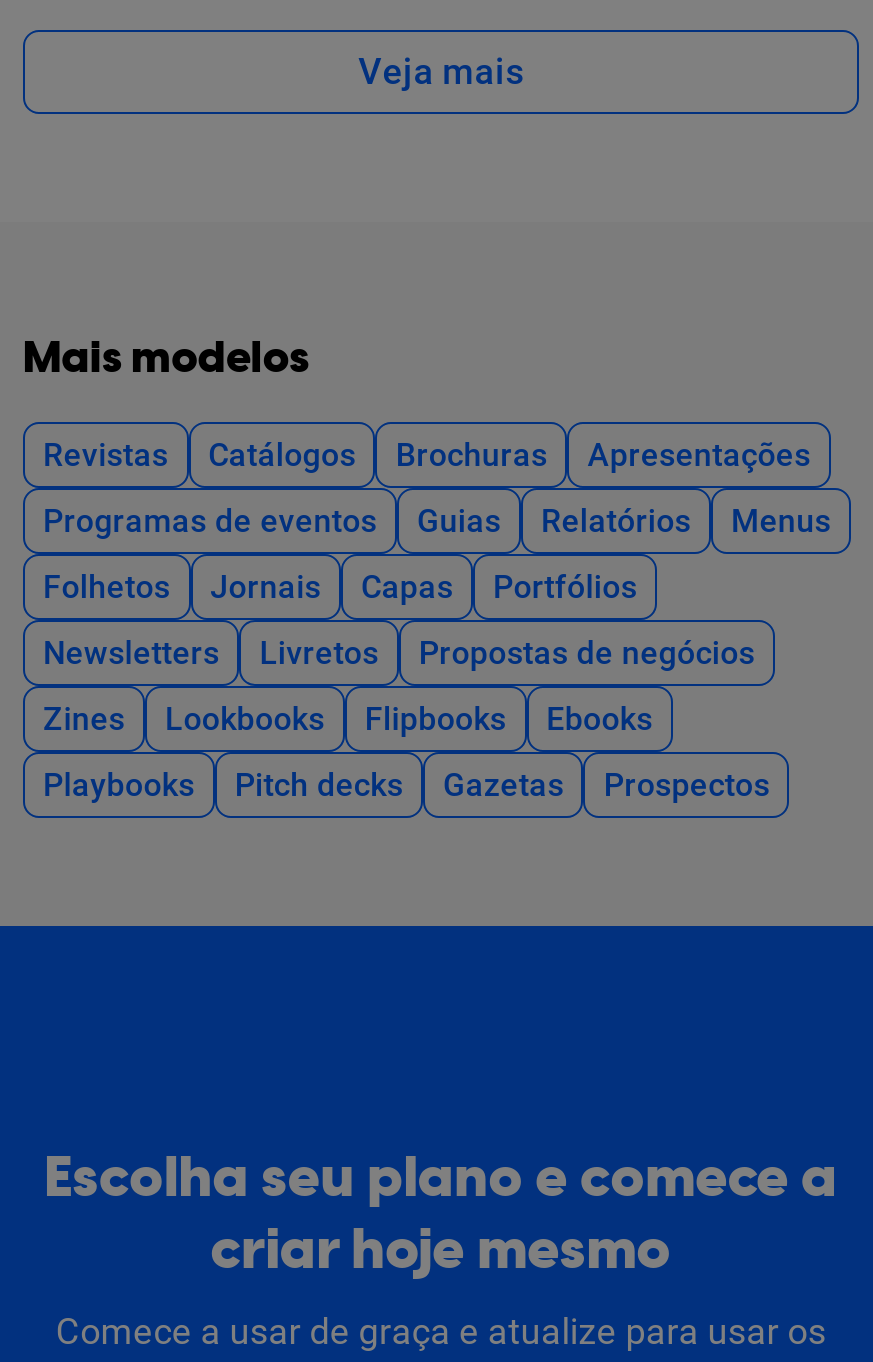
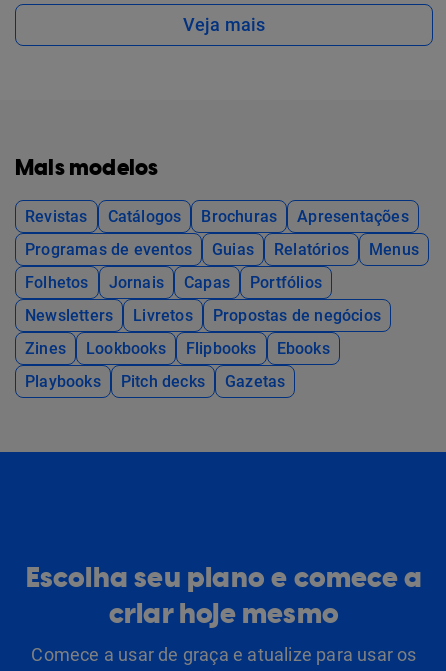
- Prospectos
